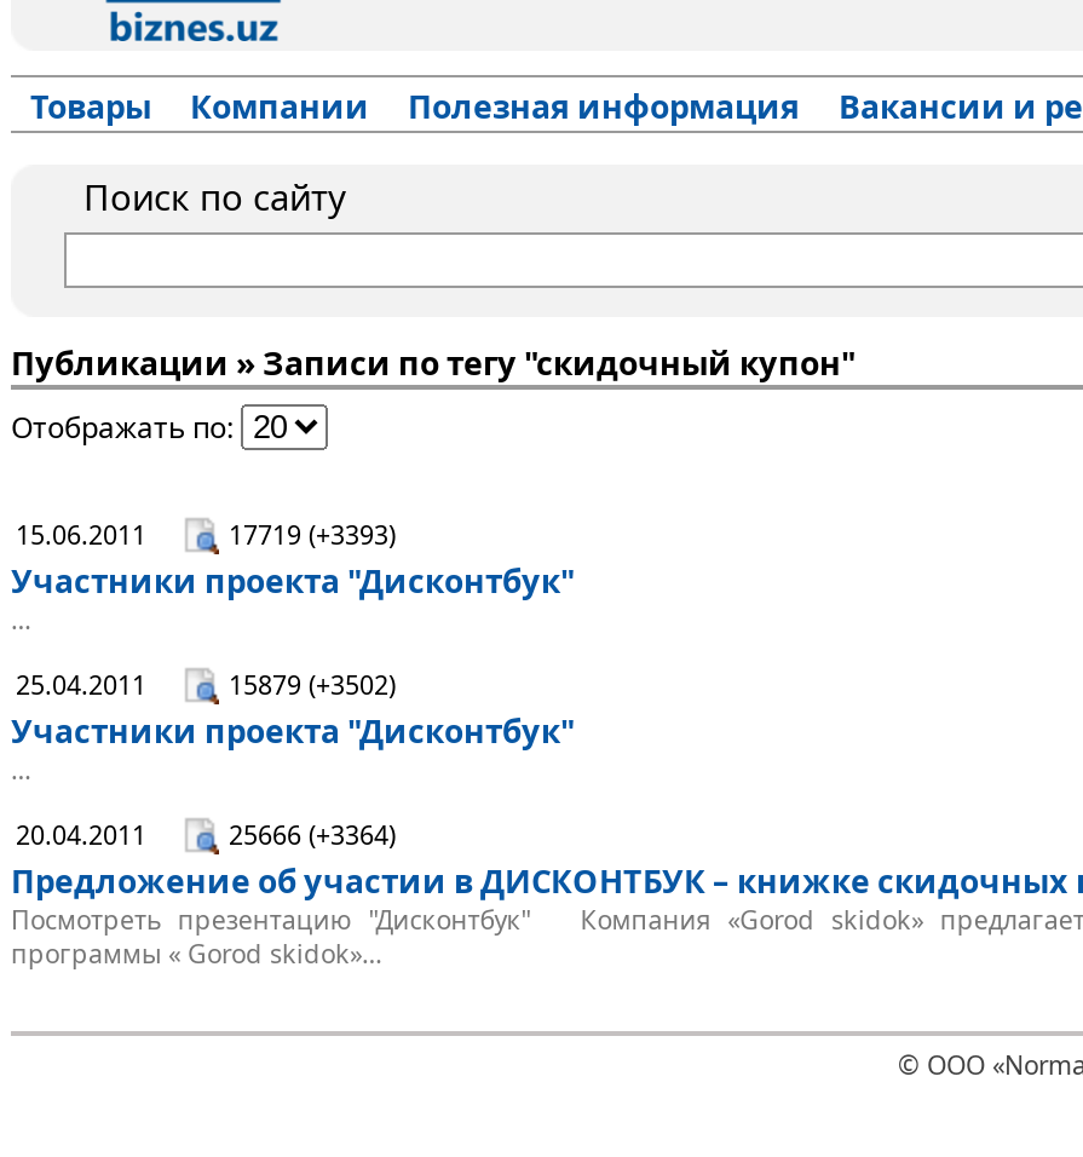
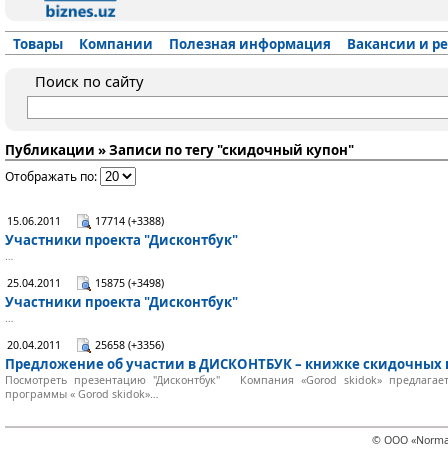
- 17719 (+3393)
+ 17714 (+3388)

- 15879 (+3502)
+ 15875 (+3498)

- 25666 (+3364)
+ 25658 (+3356)
